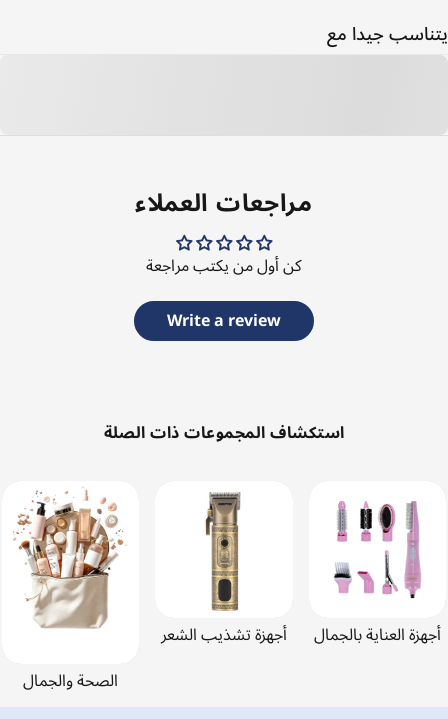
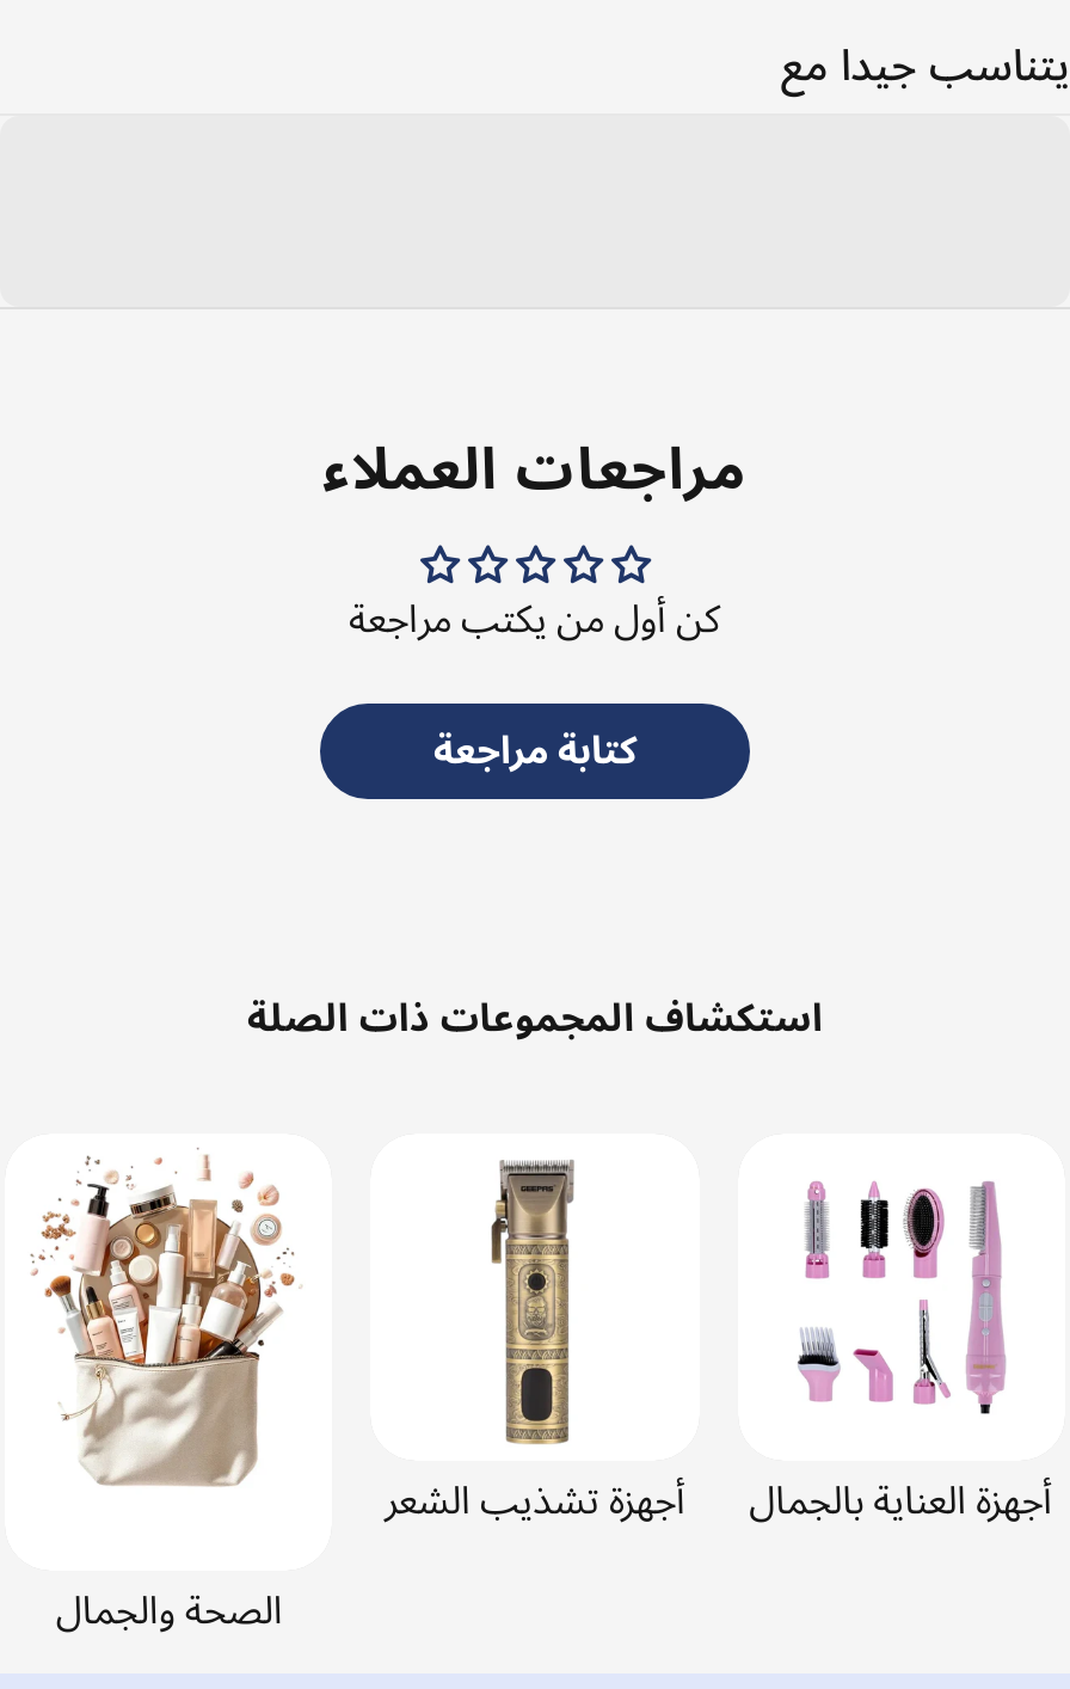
- Write a review
+ كتابة مراجعة
